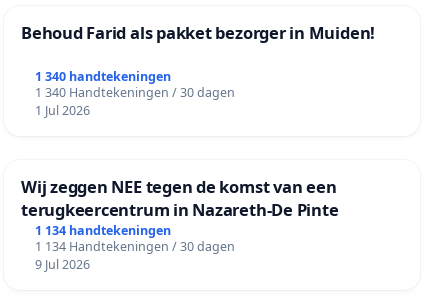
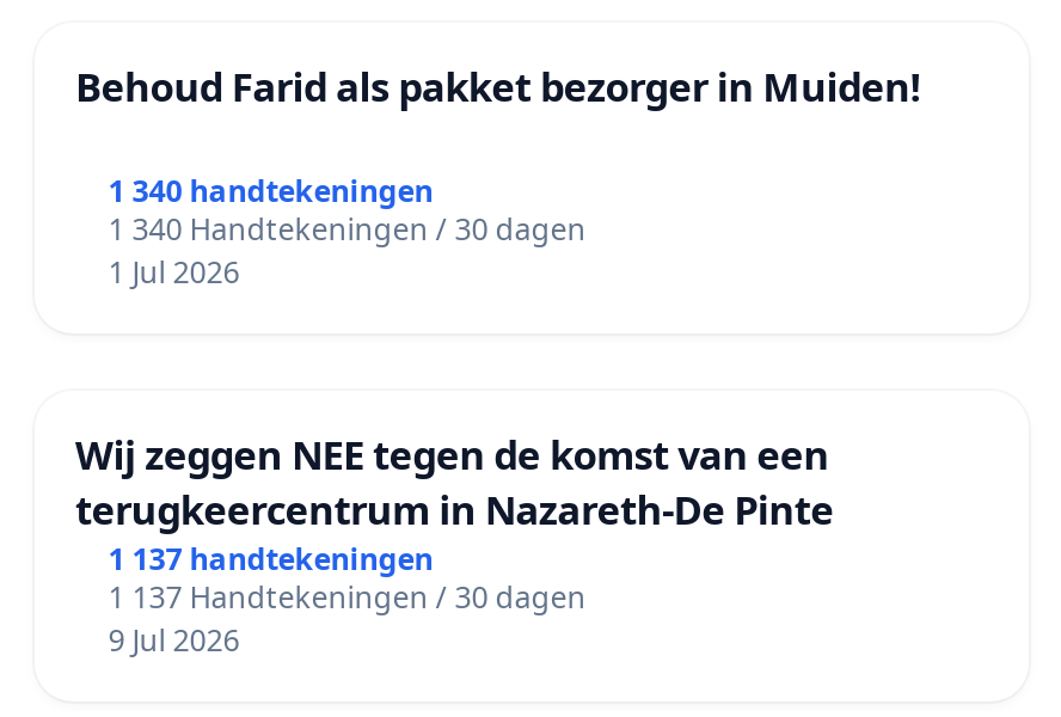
- 1 134 handtekeningen
+ 1 137 handtekeningen

- 1 134 Handtekeningen / 30 dagen
+ 1 137 Handtekeningen / 30 dagen
